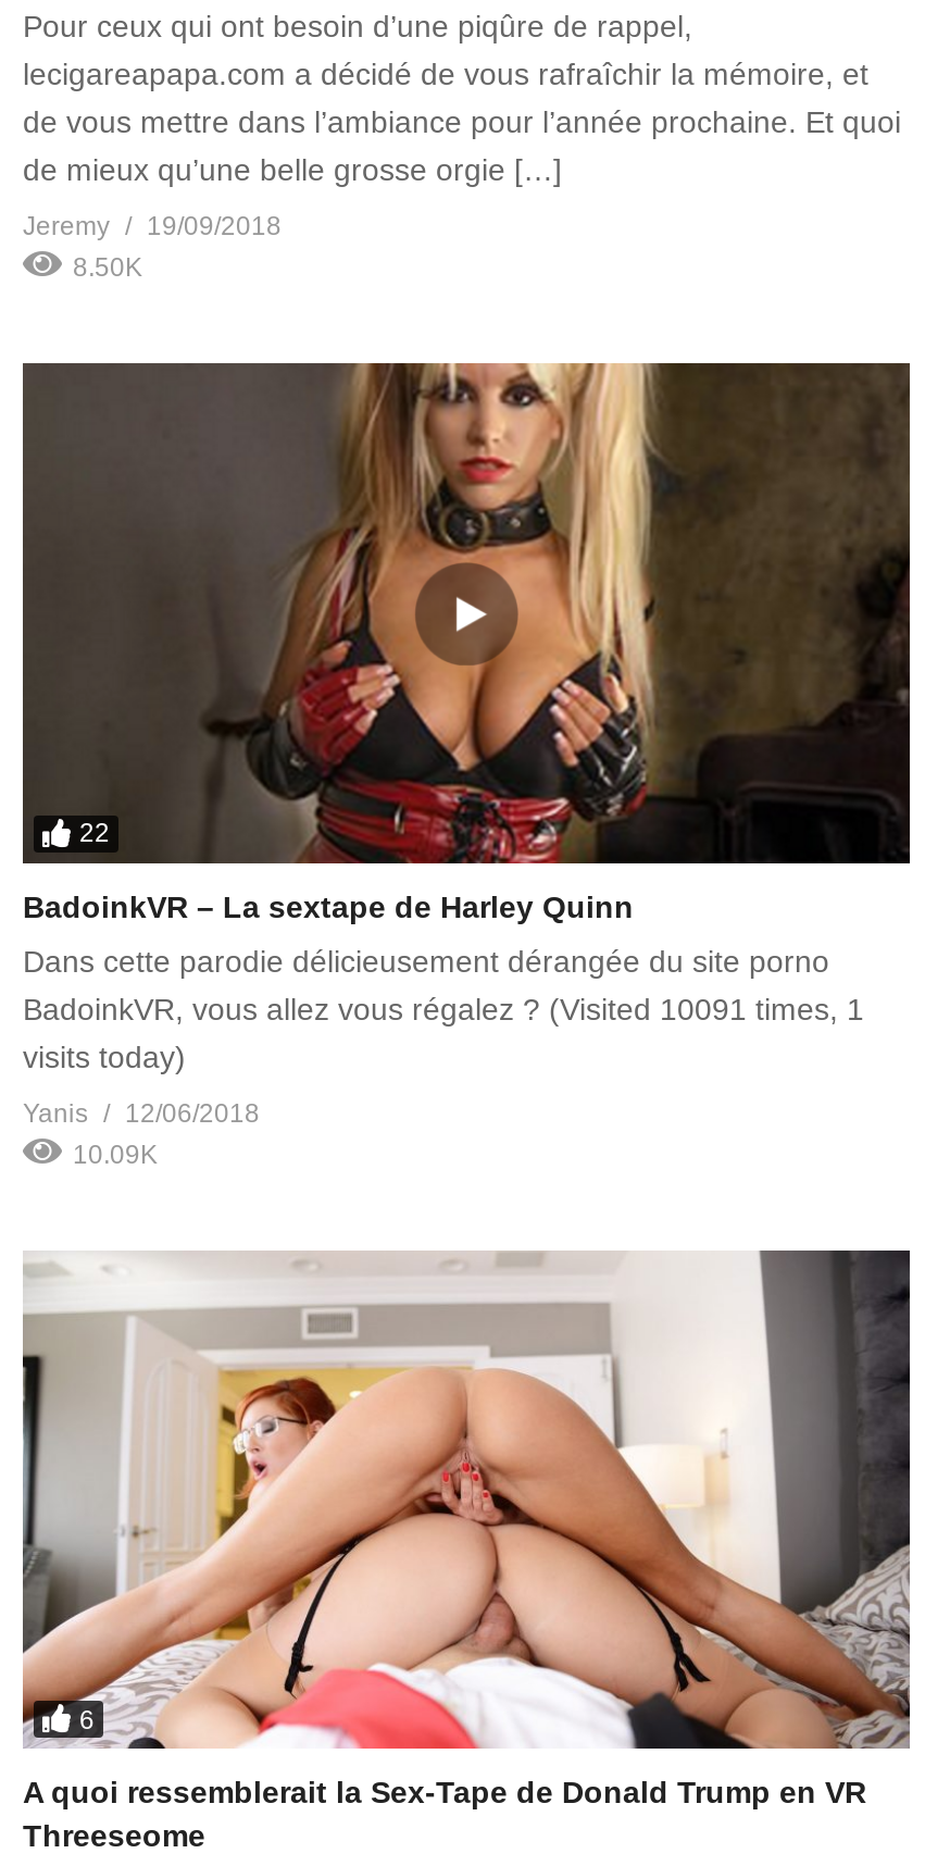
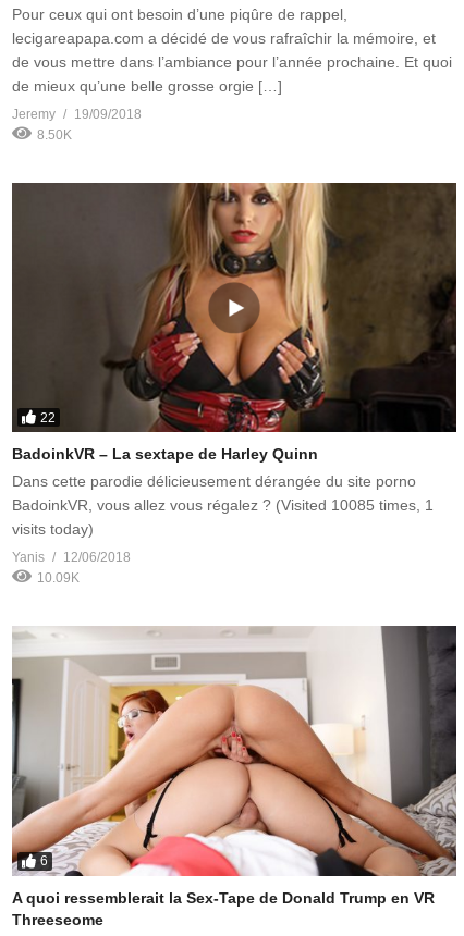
- BadoinkVR, vous allez vous régalez ? (Visited 10091 times, 1
+ BadoinkVR, vous allez vous régalez ? (Visited 10085 times, 1
